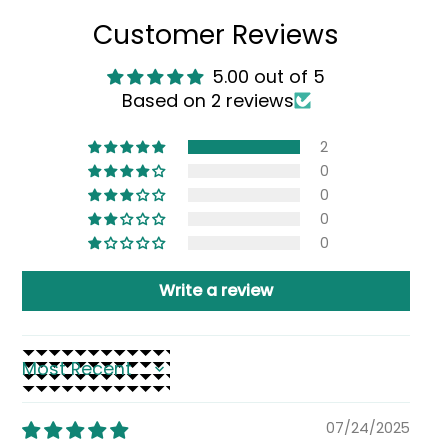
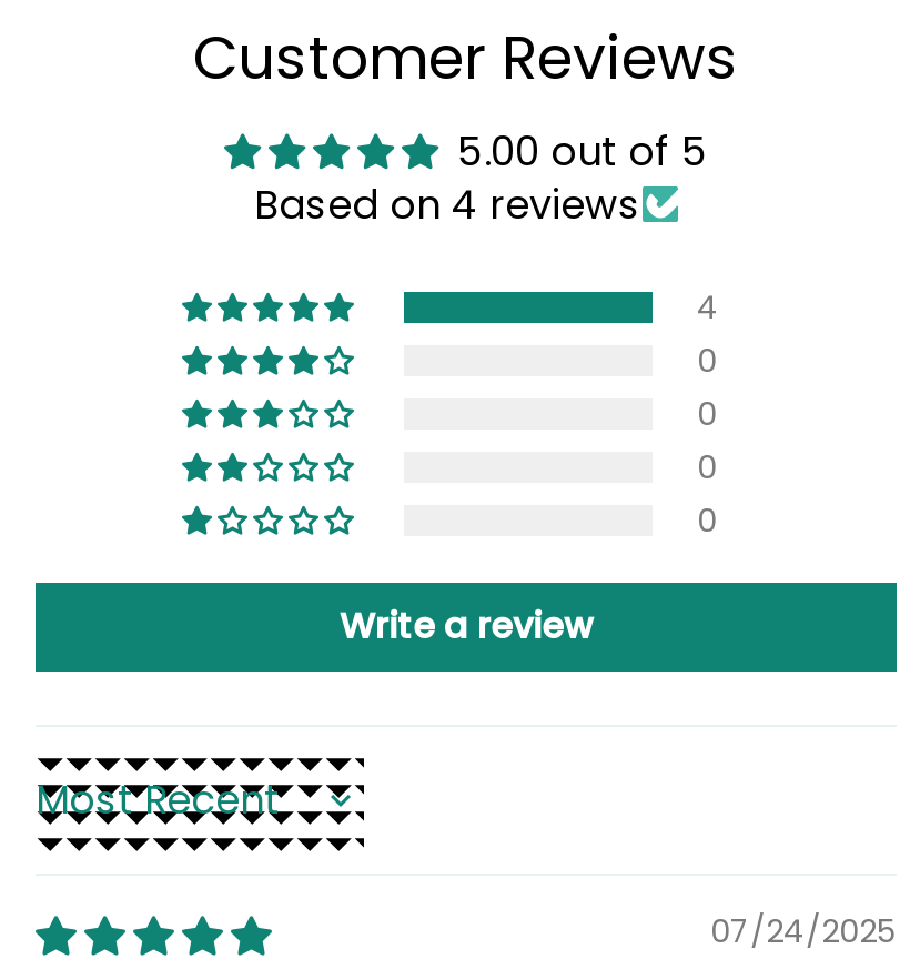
- Based on 2 reviews
+ Based on 4 reviews

- 2
+ 4
